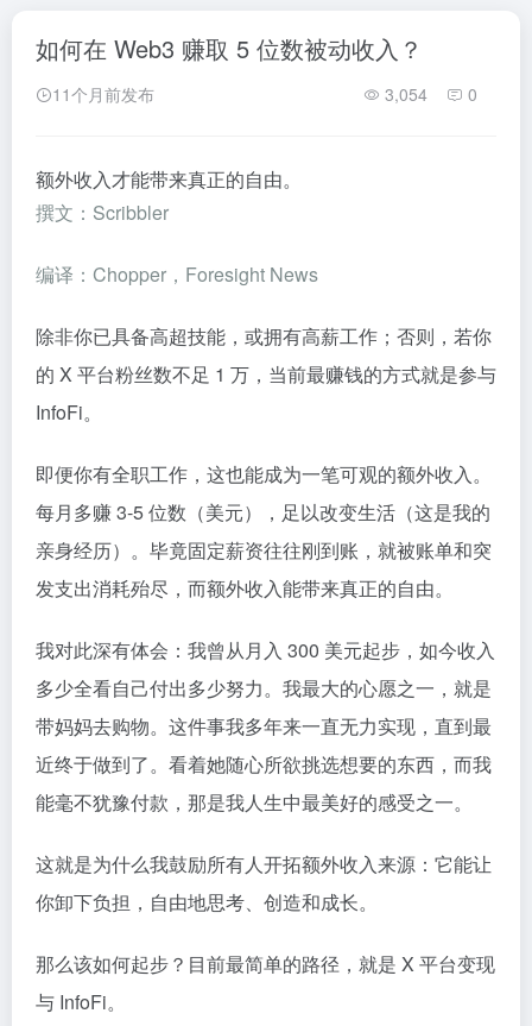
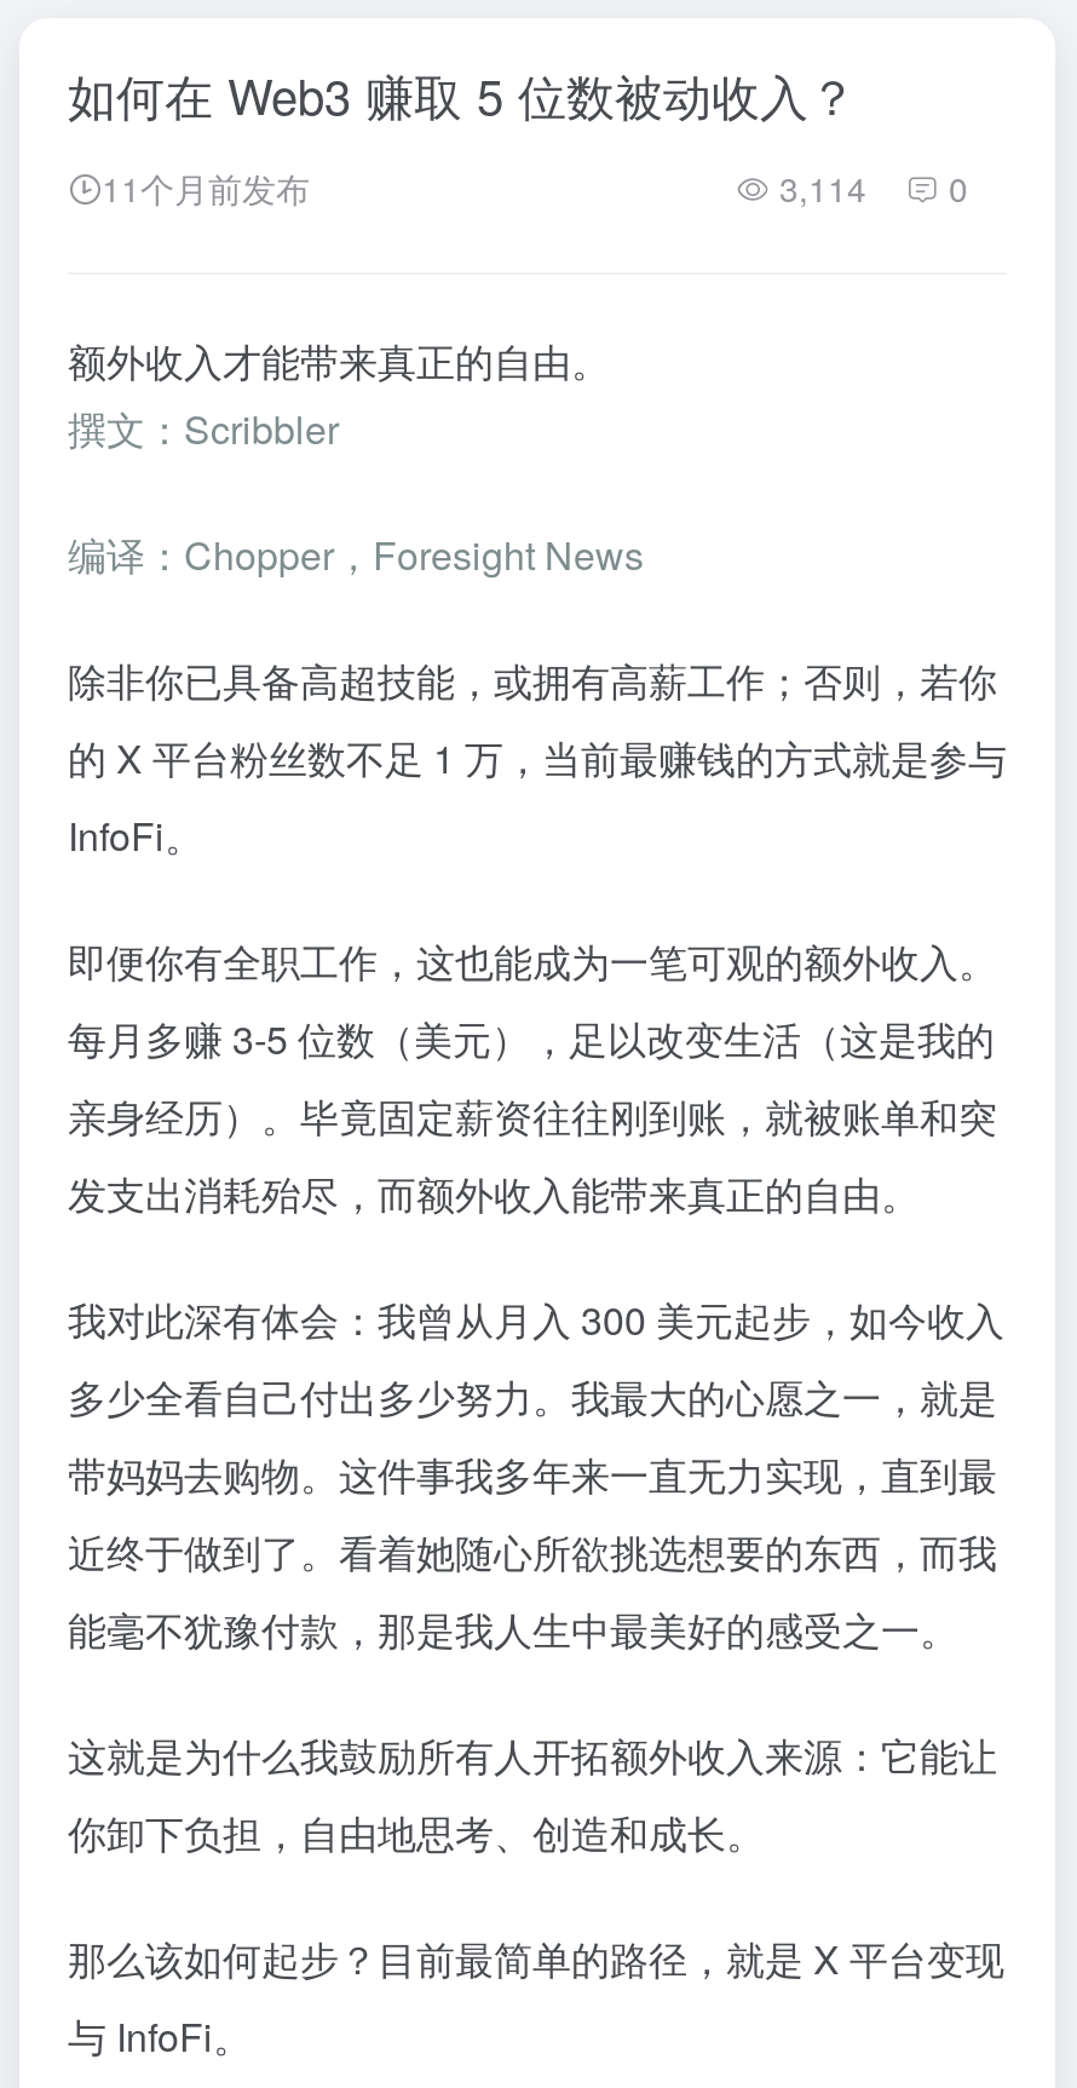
- 3,054 0
+ 3,114 0
